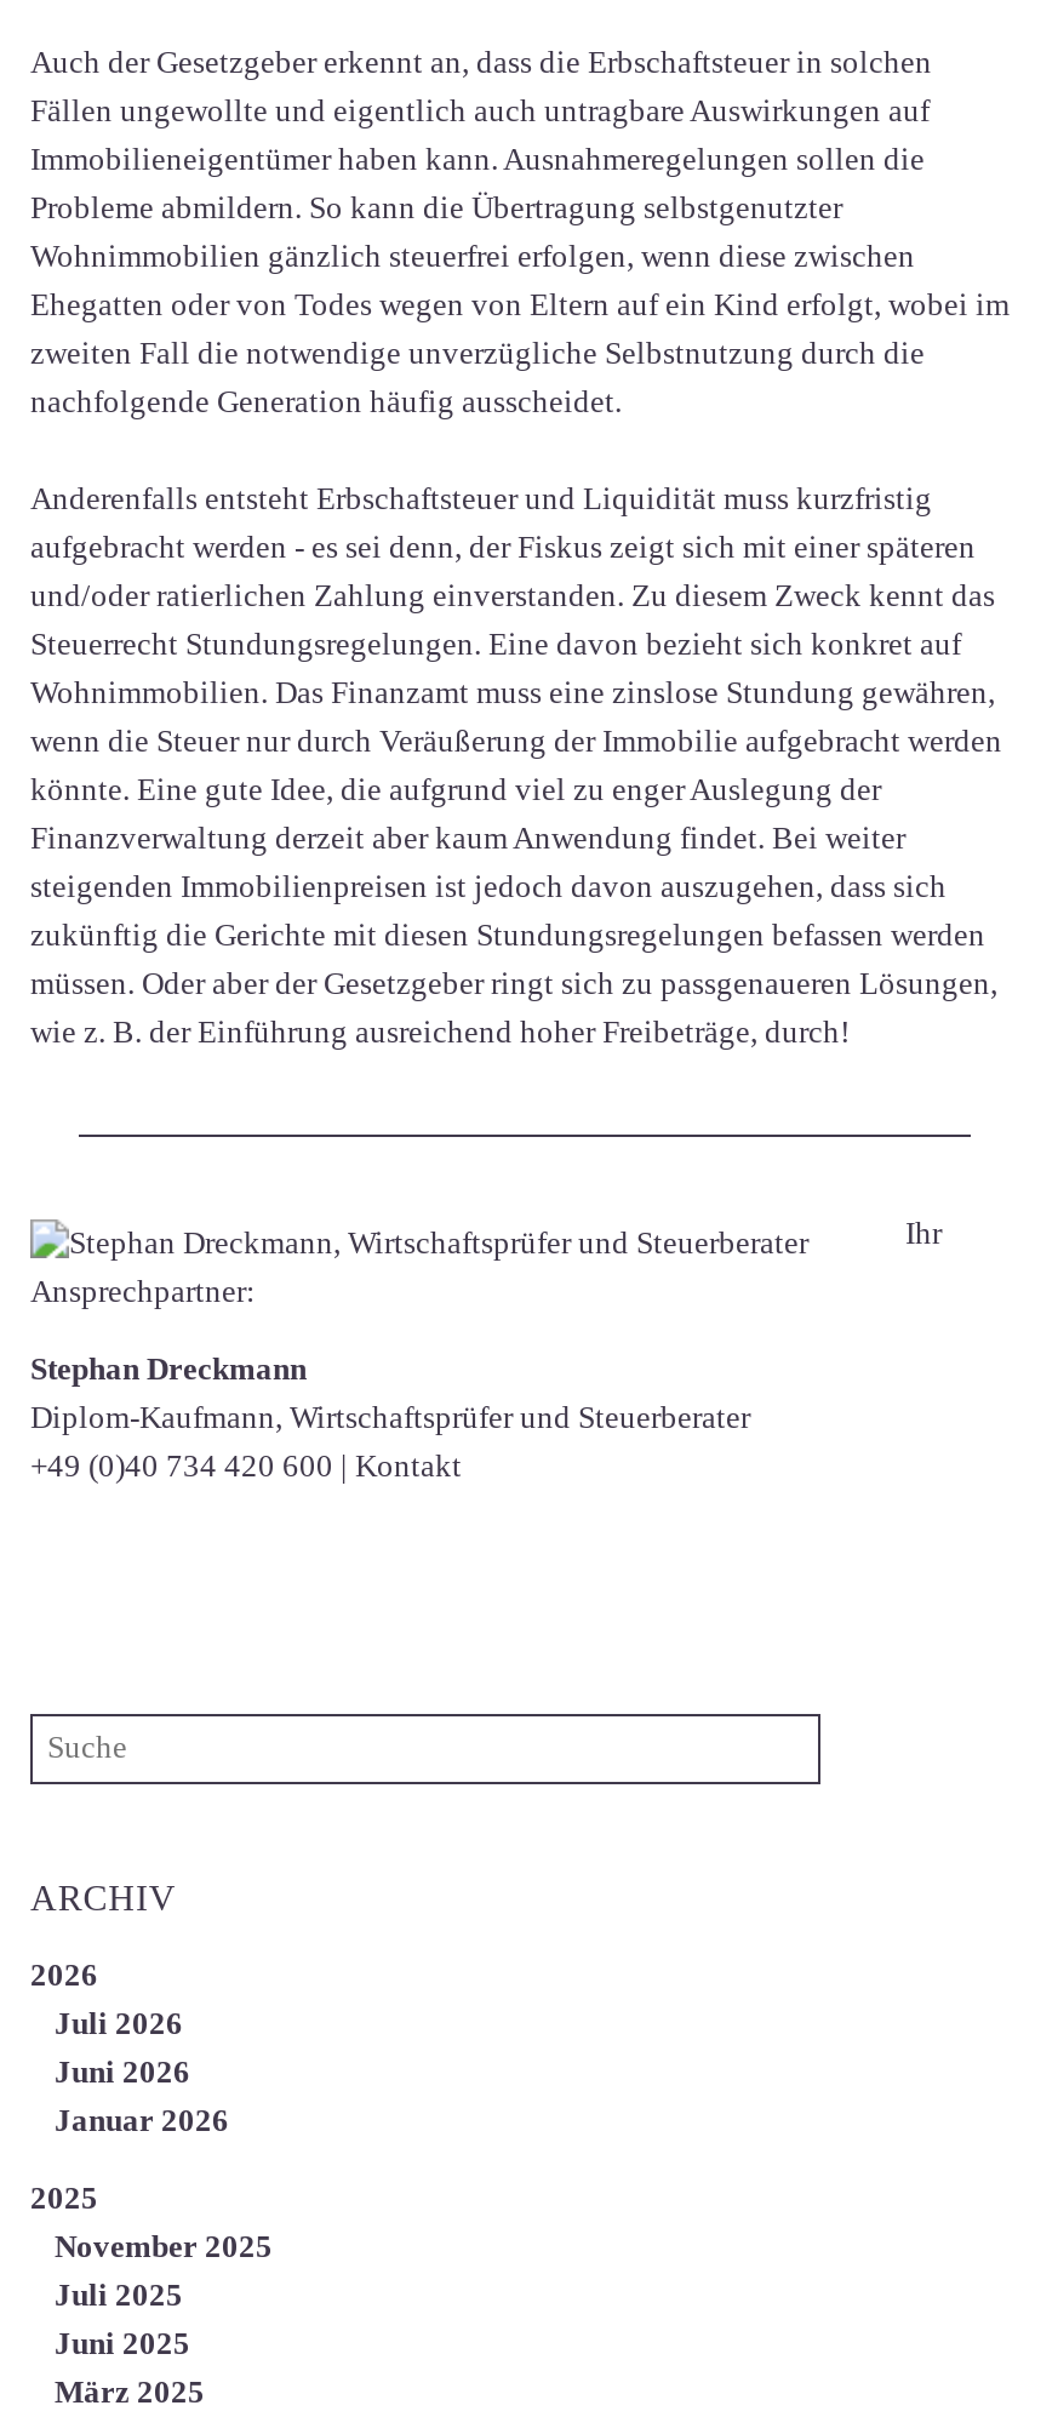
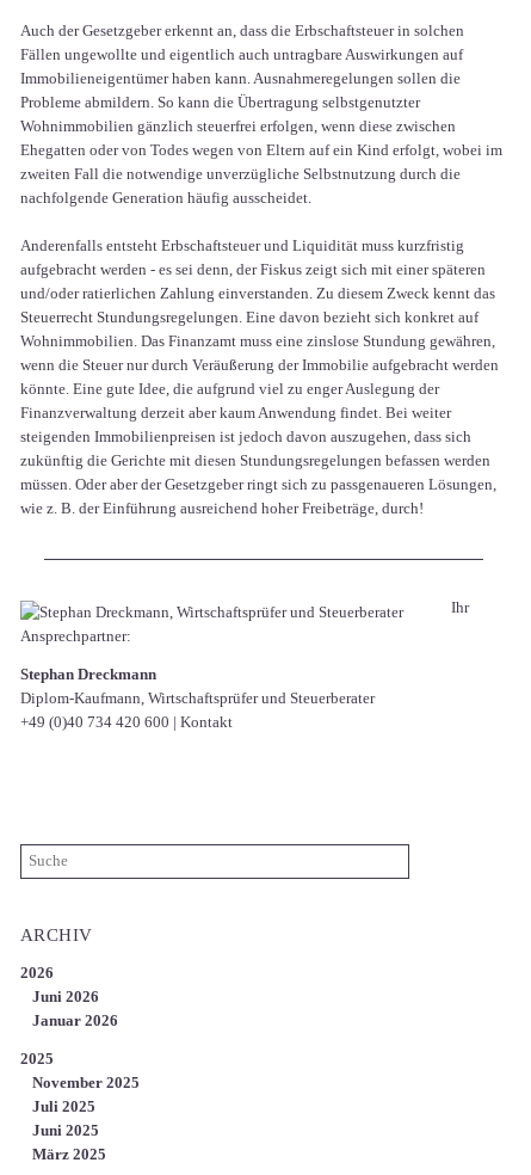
- Juli 2026
